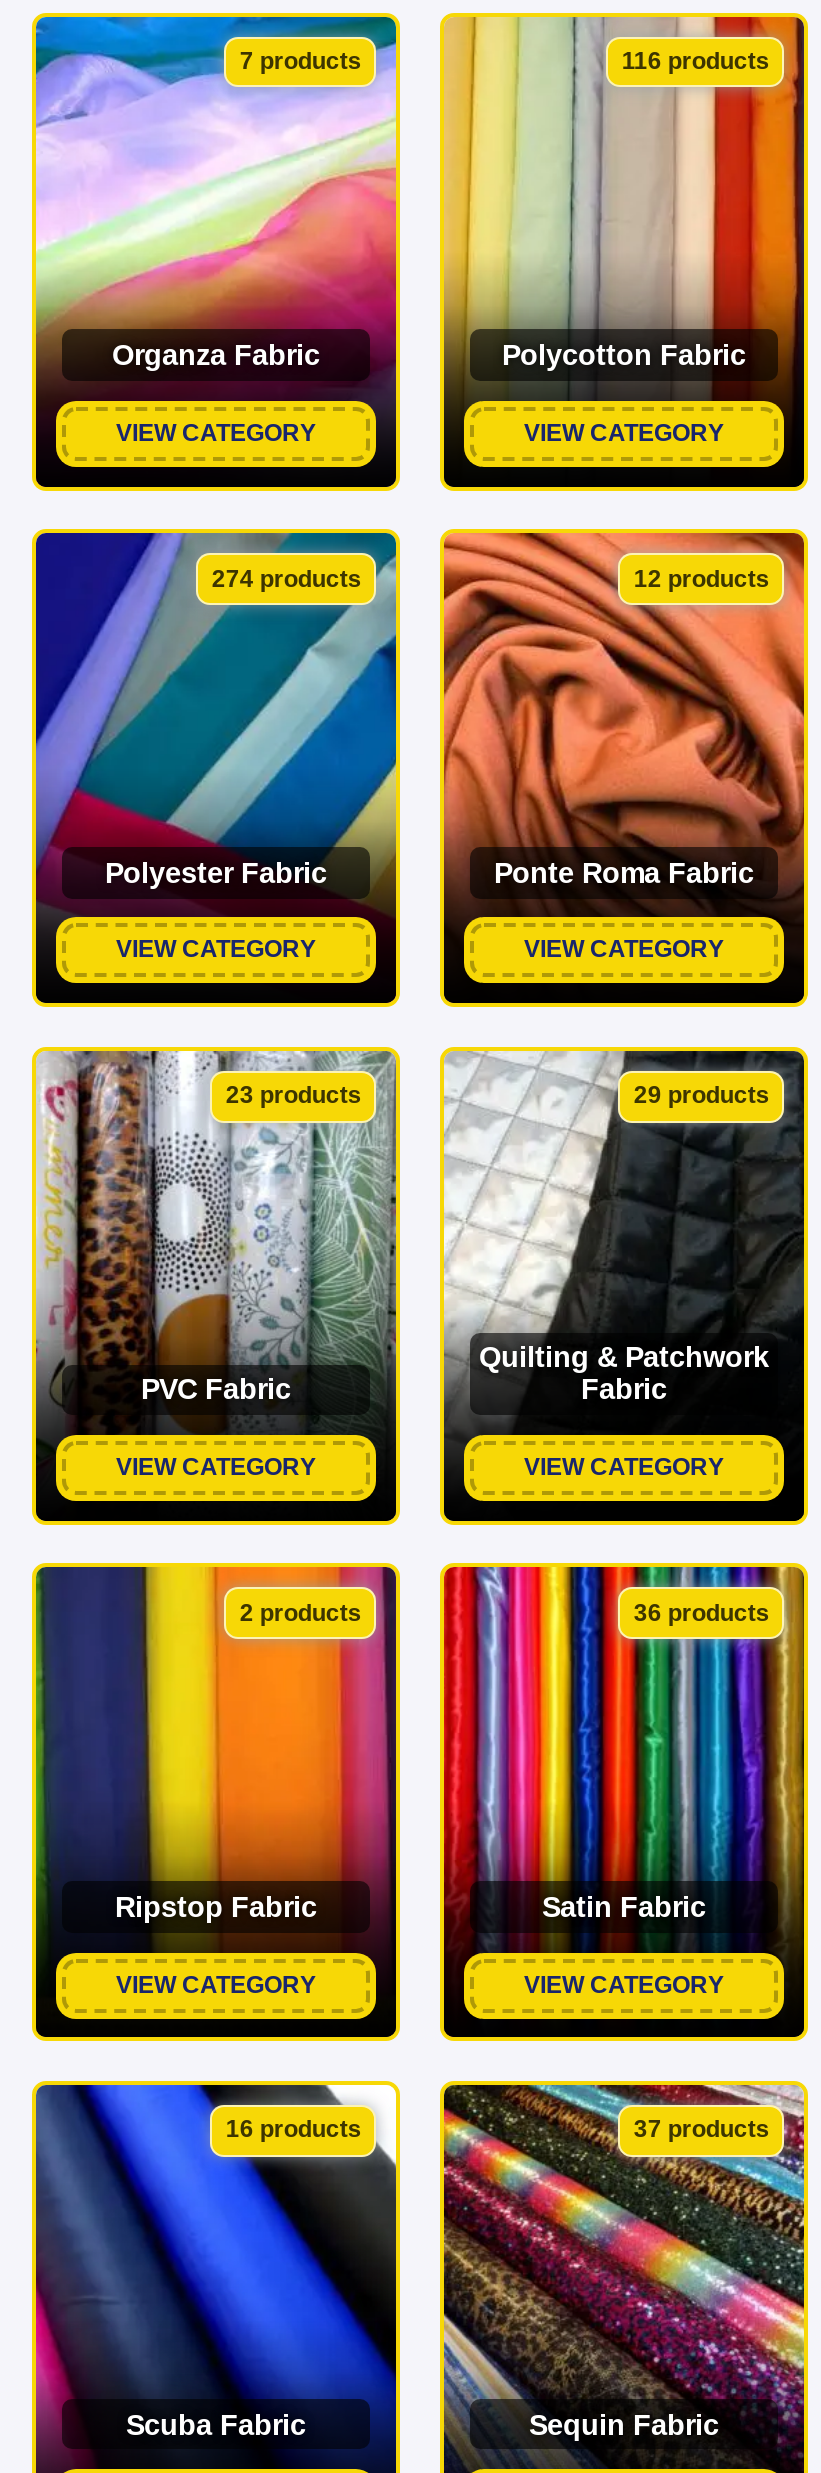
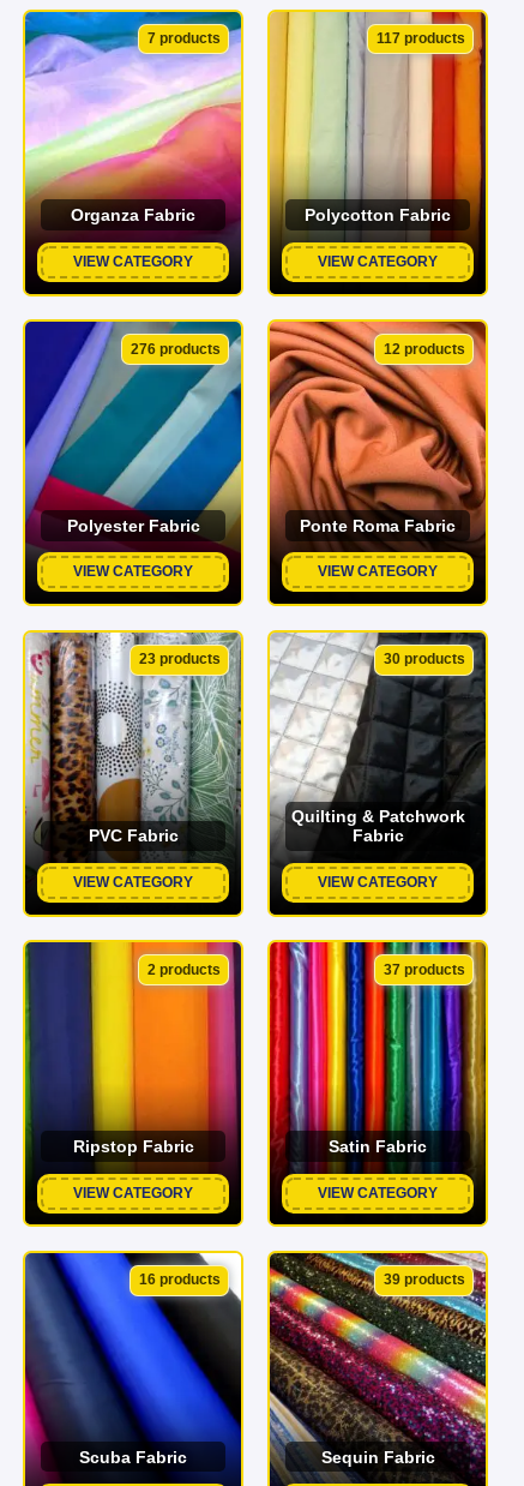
- 116 products
+ 117 products

- 274 products
+ 276 products

- 29 products
+ 30 products

- 36 products
+ 37 products

- 37 products
+ 39 products
